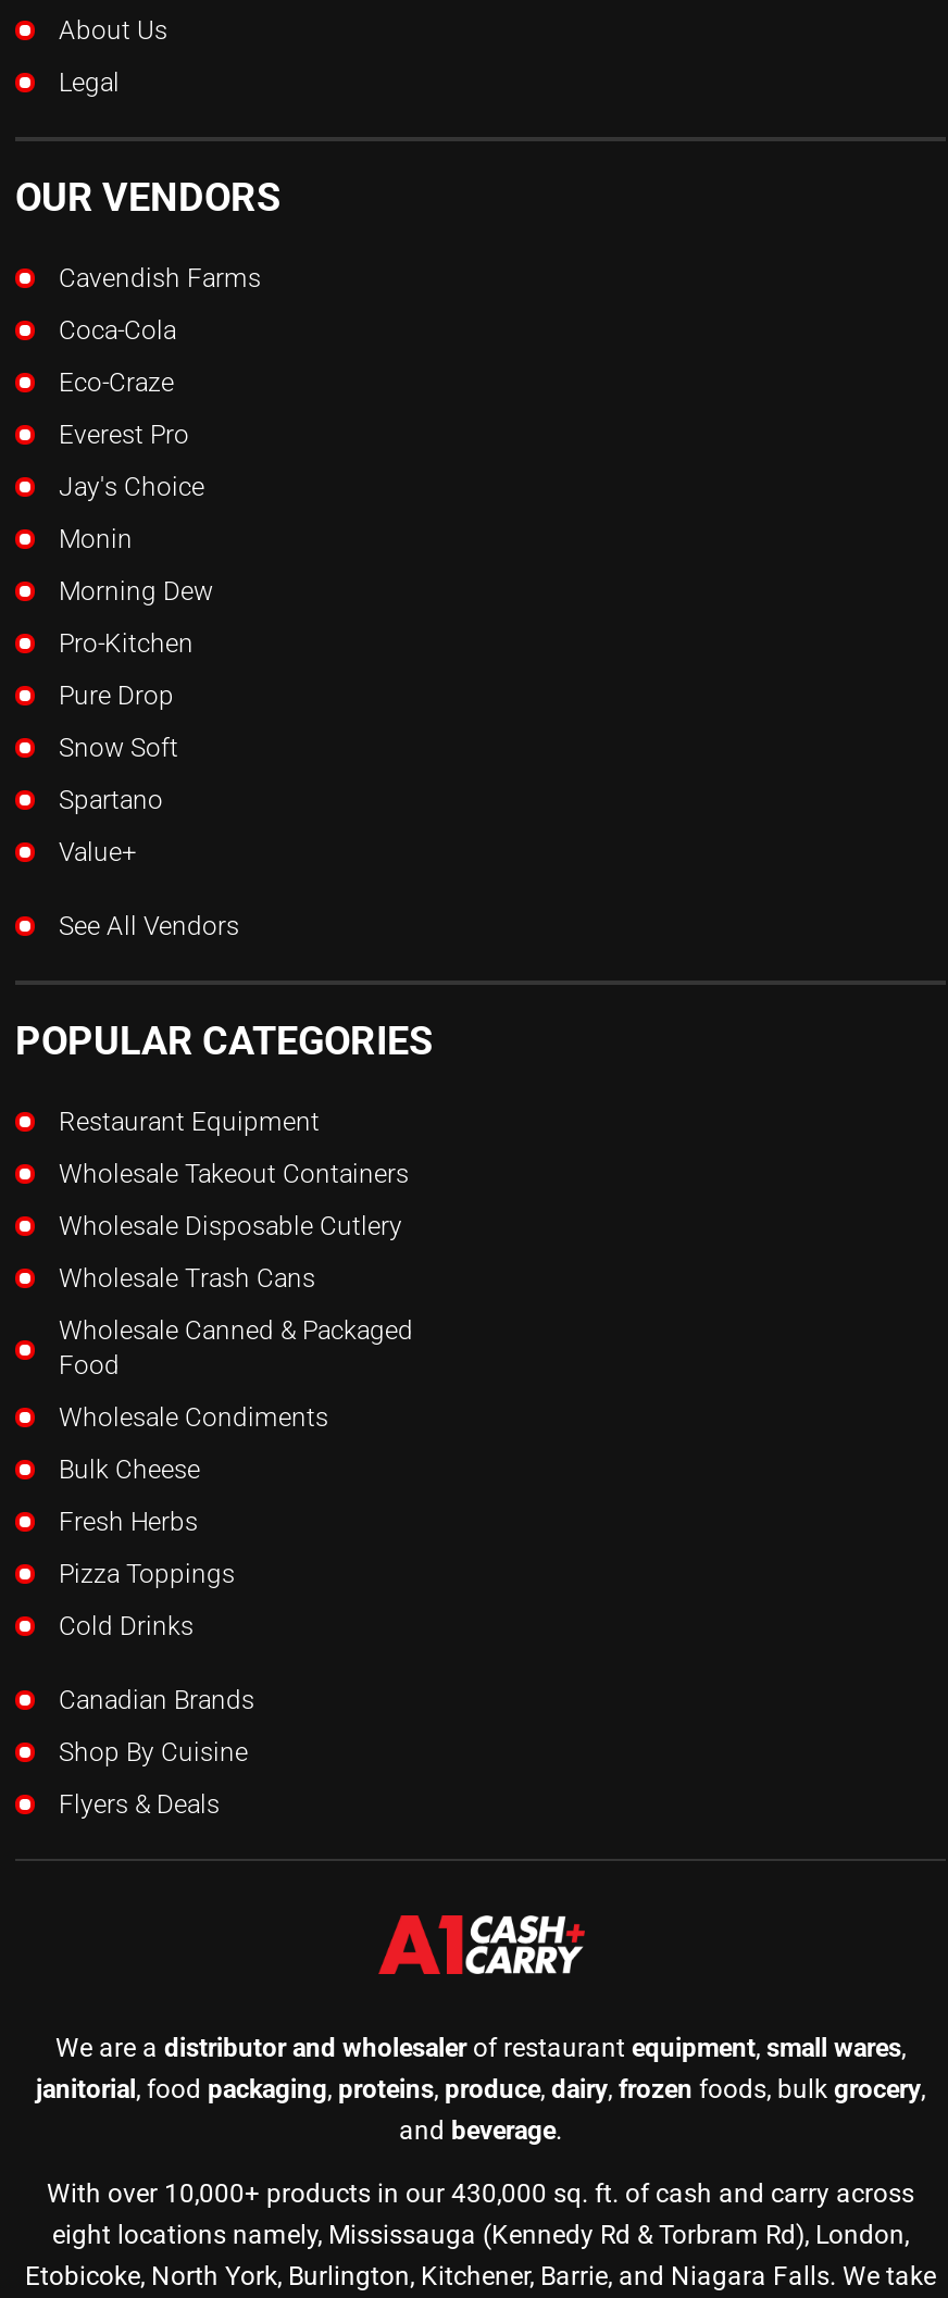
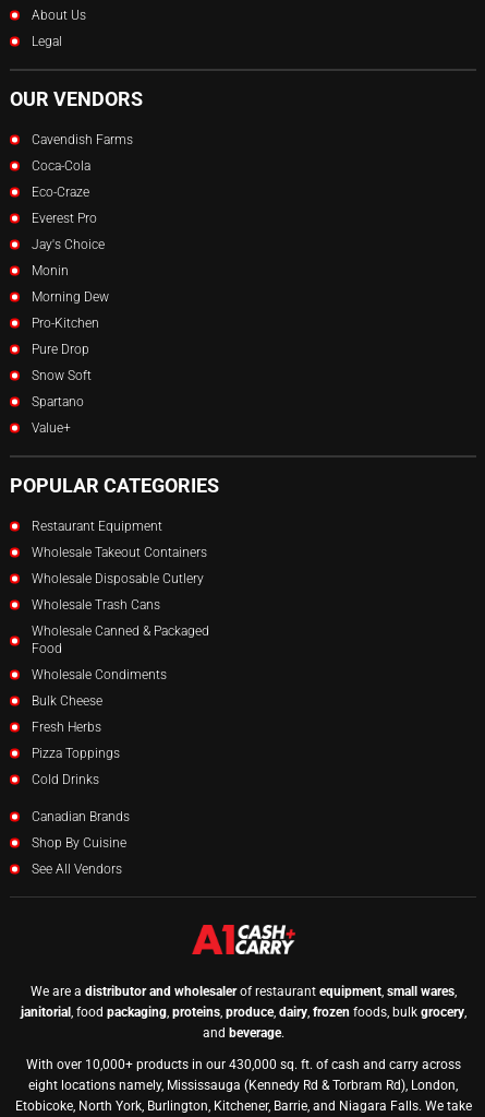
moved down: See All Vendors

- Flyers & Deals
